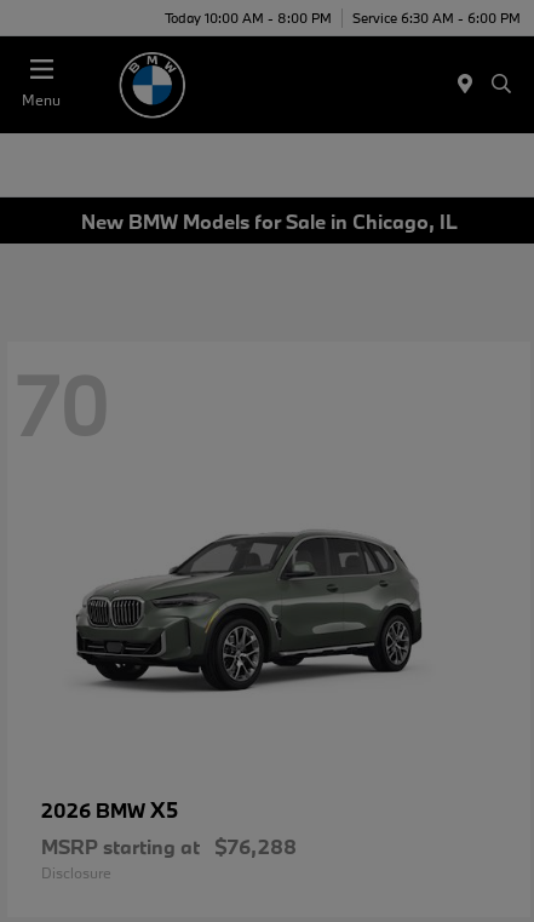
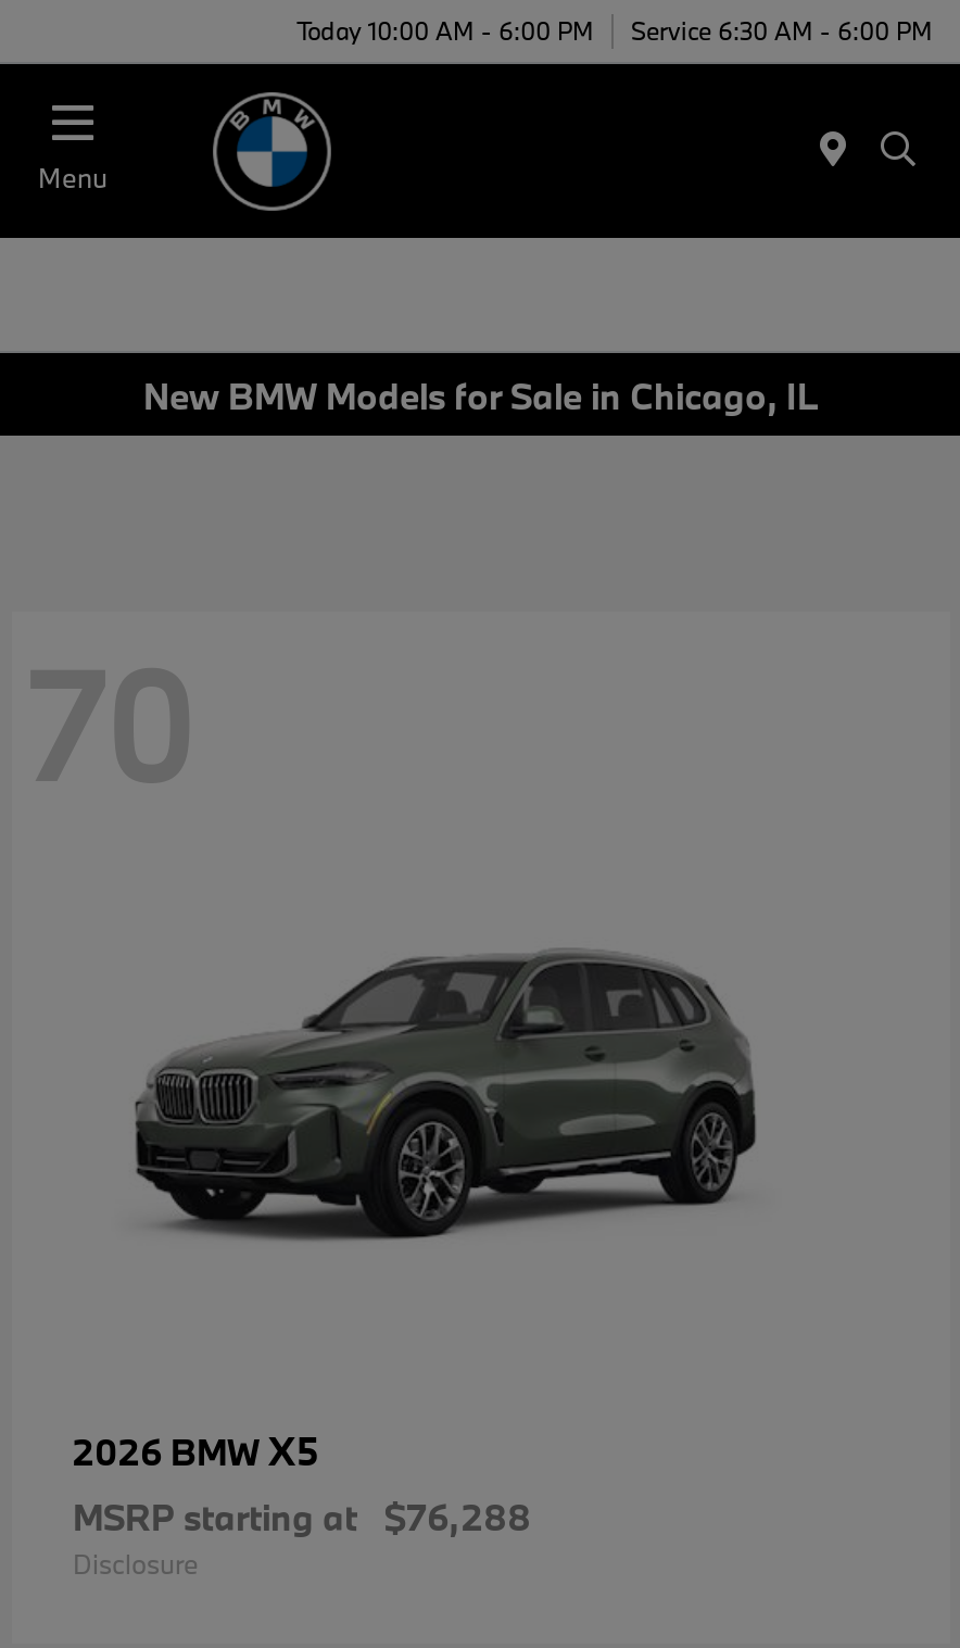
- Today 10:00 AM - 8:00 PM Service 6:30 AM - 6:00 PM
+ Today 10:00 AM - 6:00 PM Service 6:30 AM - 6:00 PM
